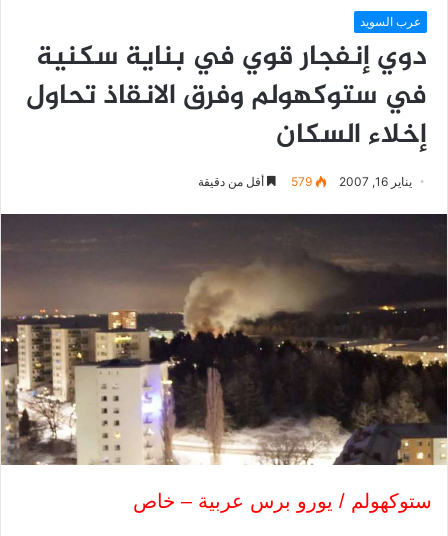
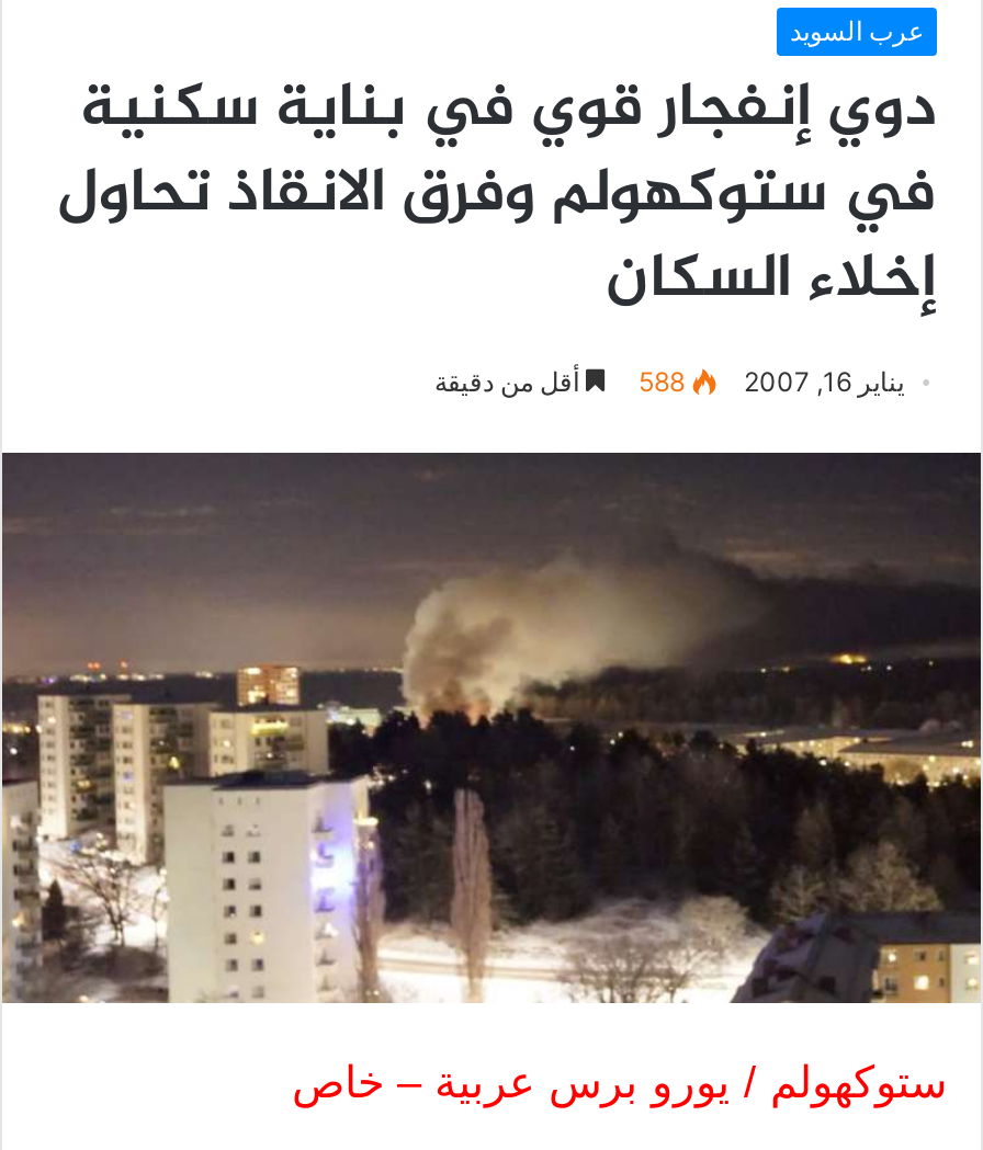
- 579
+ 588
